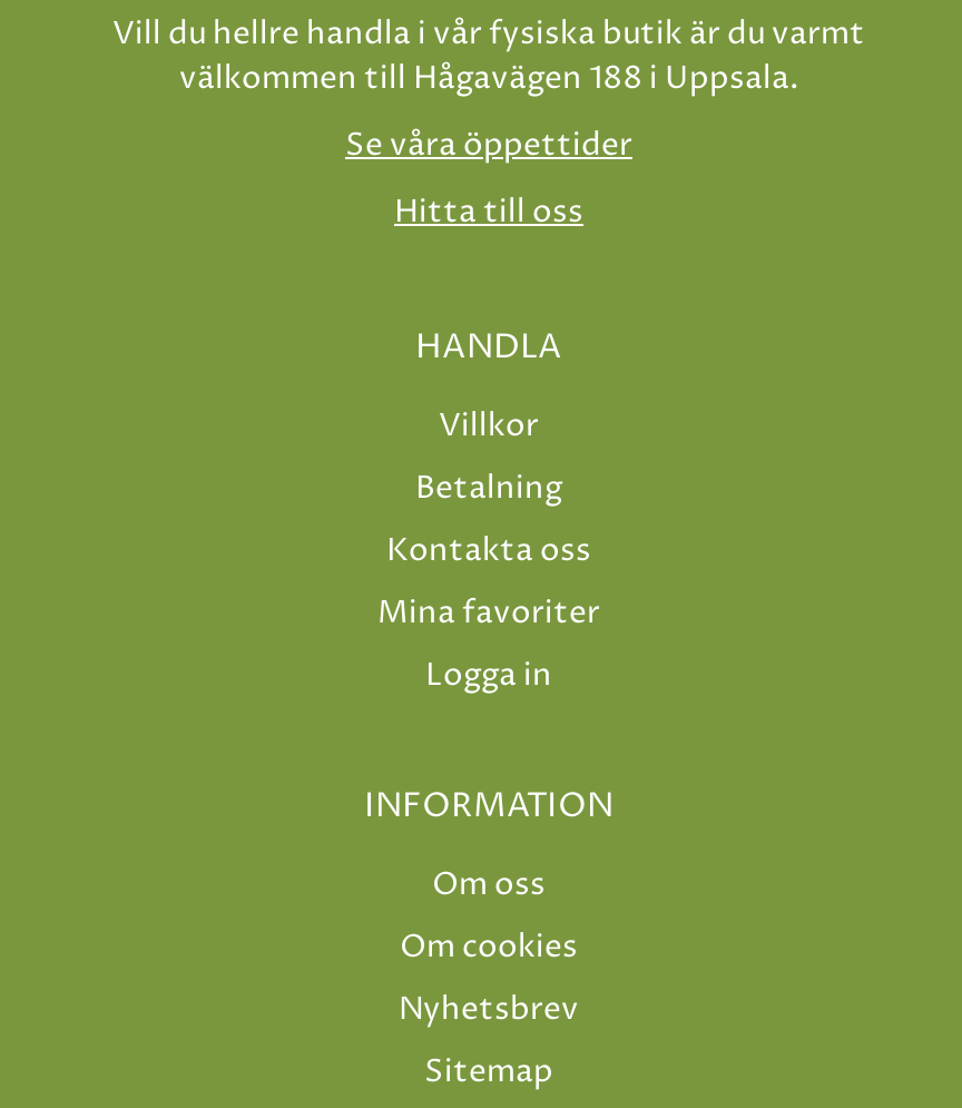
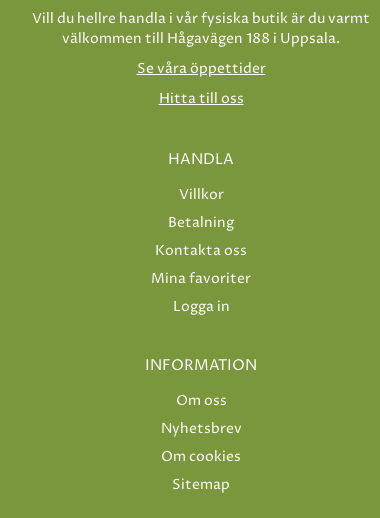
moved down: Om cookies

moved up: Nyhetsbrev
